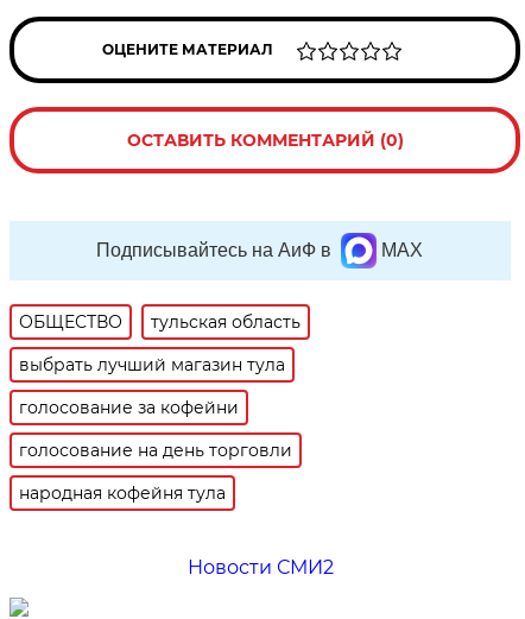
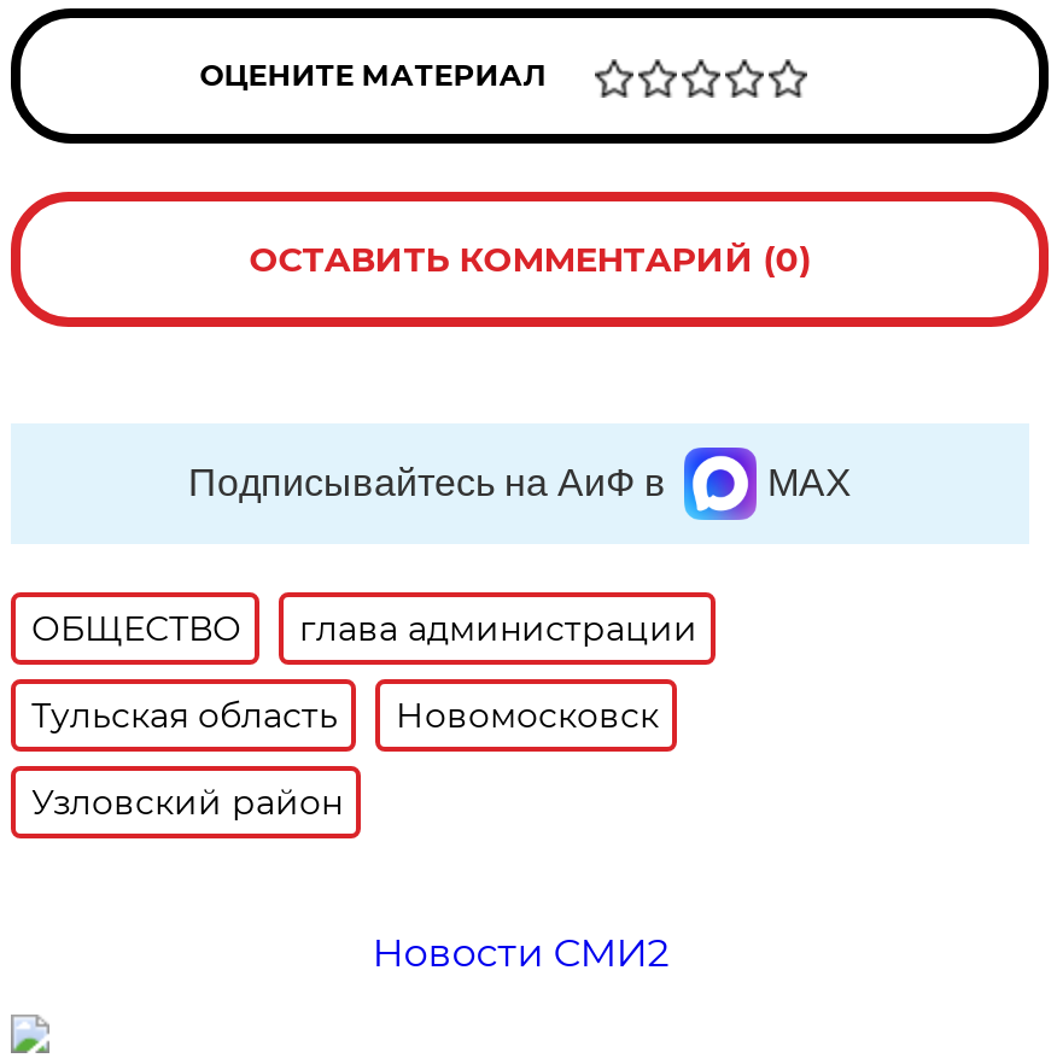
- тульская область
- выбрать лучший магазин тула
- голосование за кофейни
- голосование на день торговли
- народная кофейня тула
+ глава администрации
+ Тульская область
+ Новомосковск
+ Узловский район
